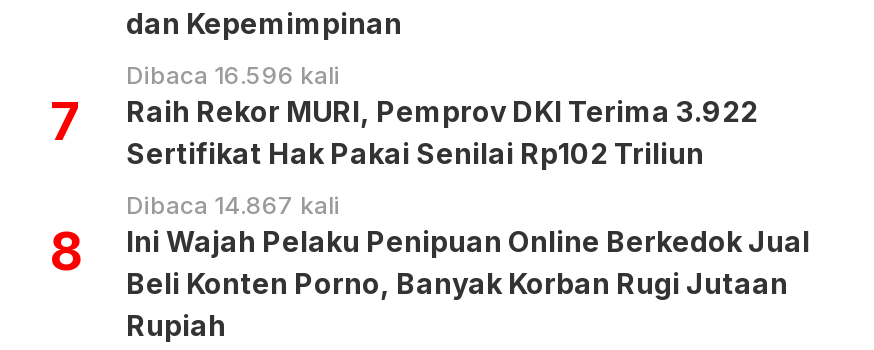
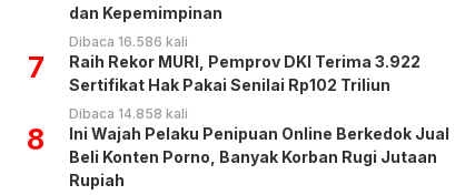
- Dibaca 16.596 kali
+ Dibaca 16.586 kali

- Dibaca 14.867 kali
+ Dibaca 14.858 kali
